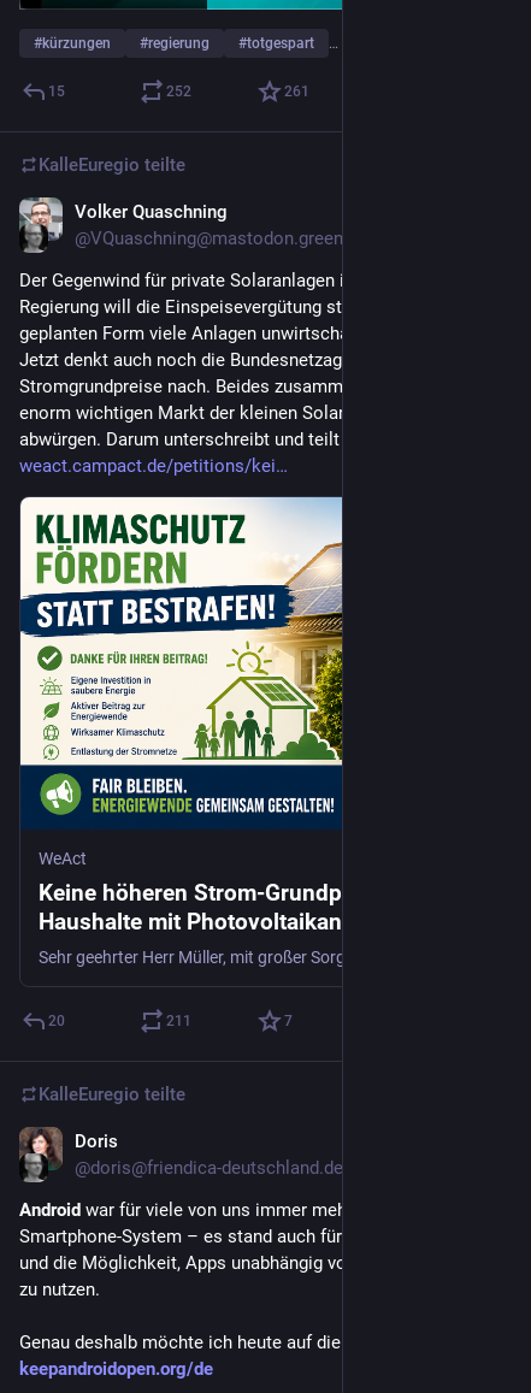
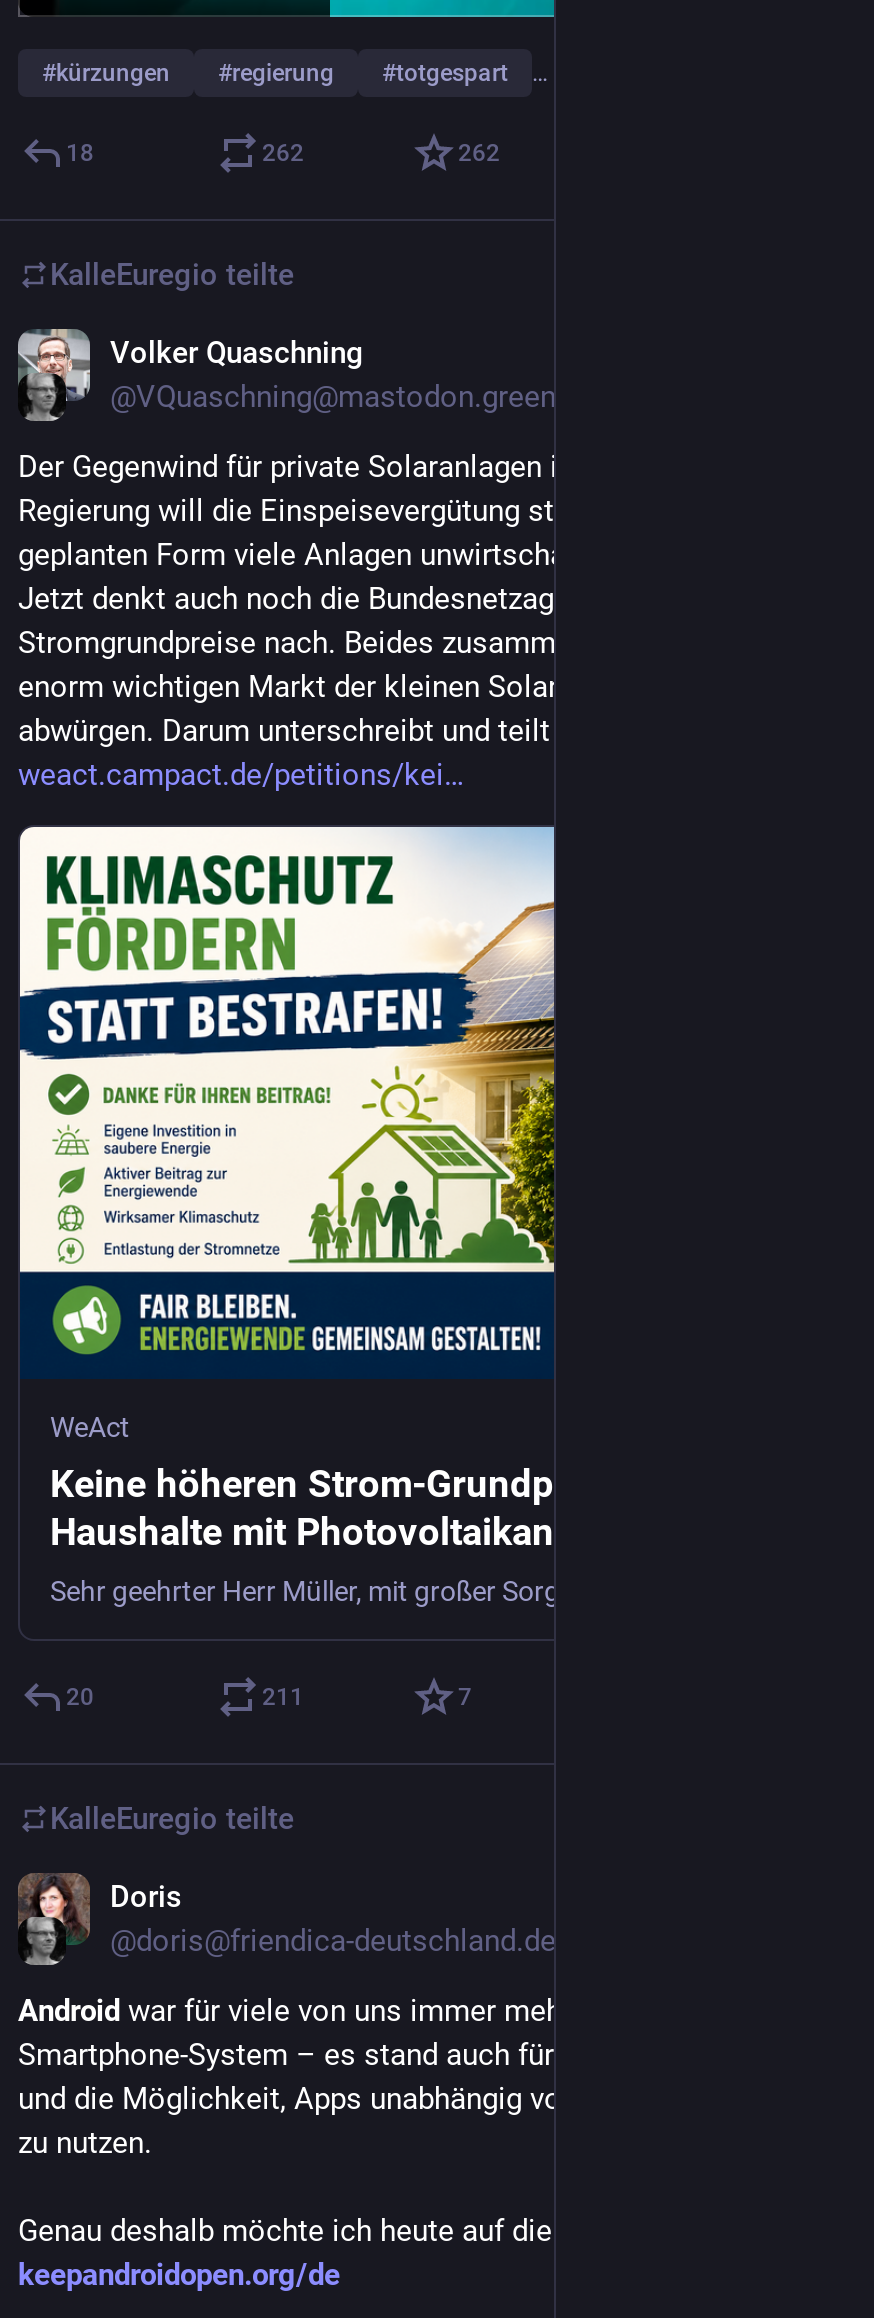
- 15
+ 18

- 252
+ 262

- 261
+ 262
